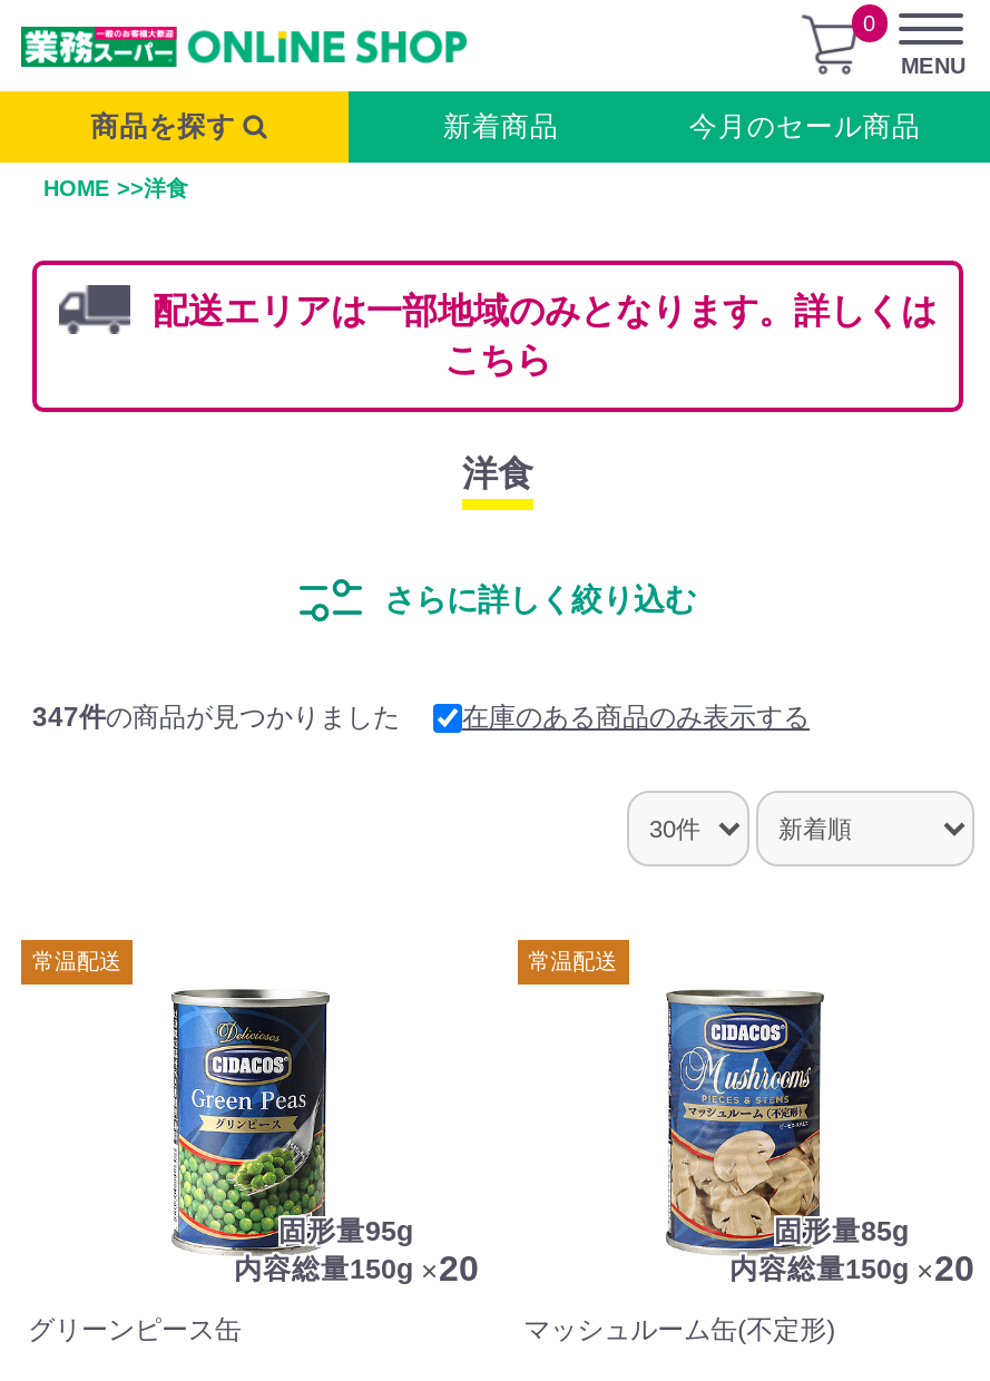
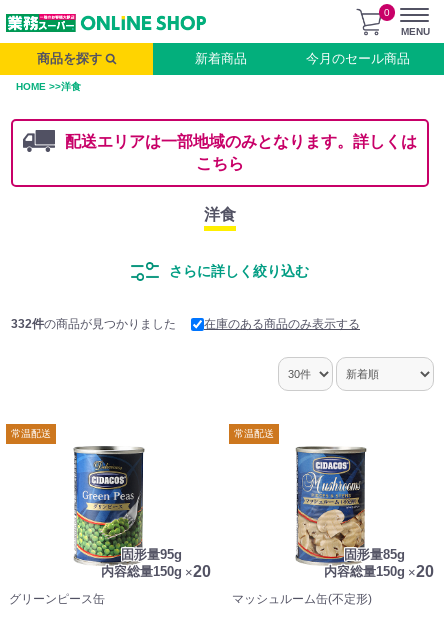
- 347件の商品が見つかりました
+ 332件の商品が見つかりました
